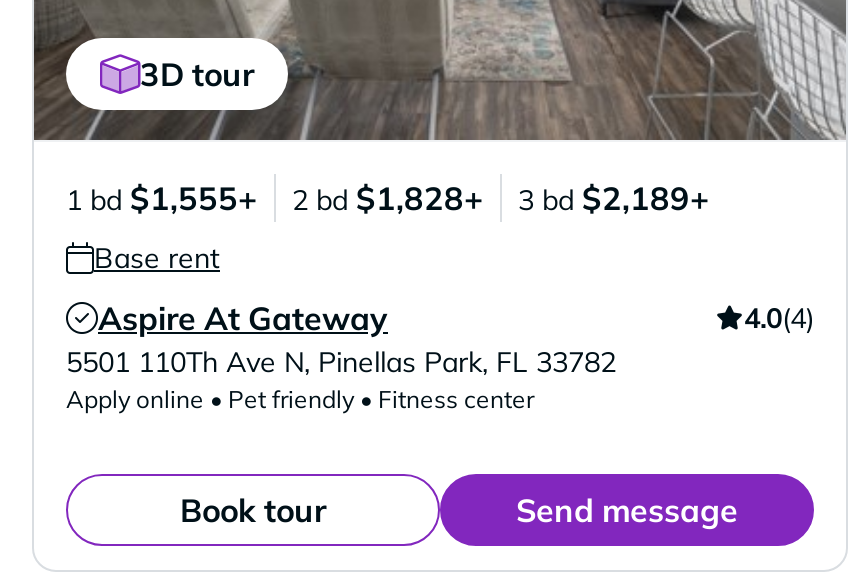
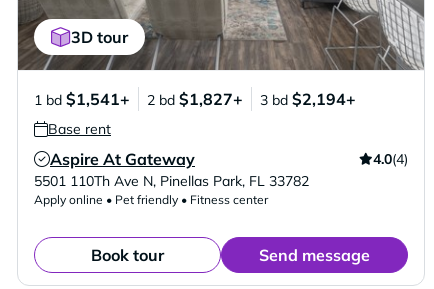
- 1 bd $1,555+
+ 1 bd $1,541+

- 2 bd $1,828+
+ 2 bd $1,827+

- 3 bd $2,189+
+ 3 bd $2,194+
